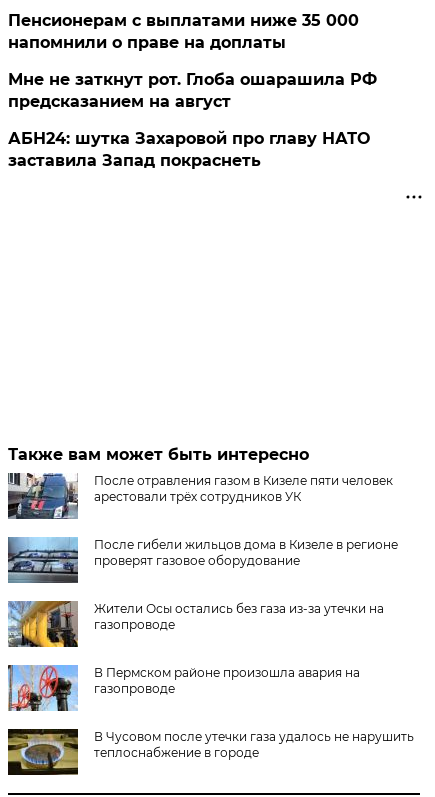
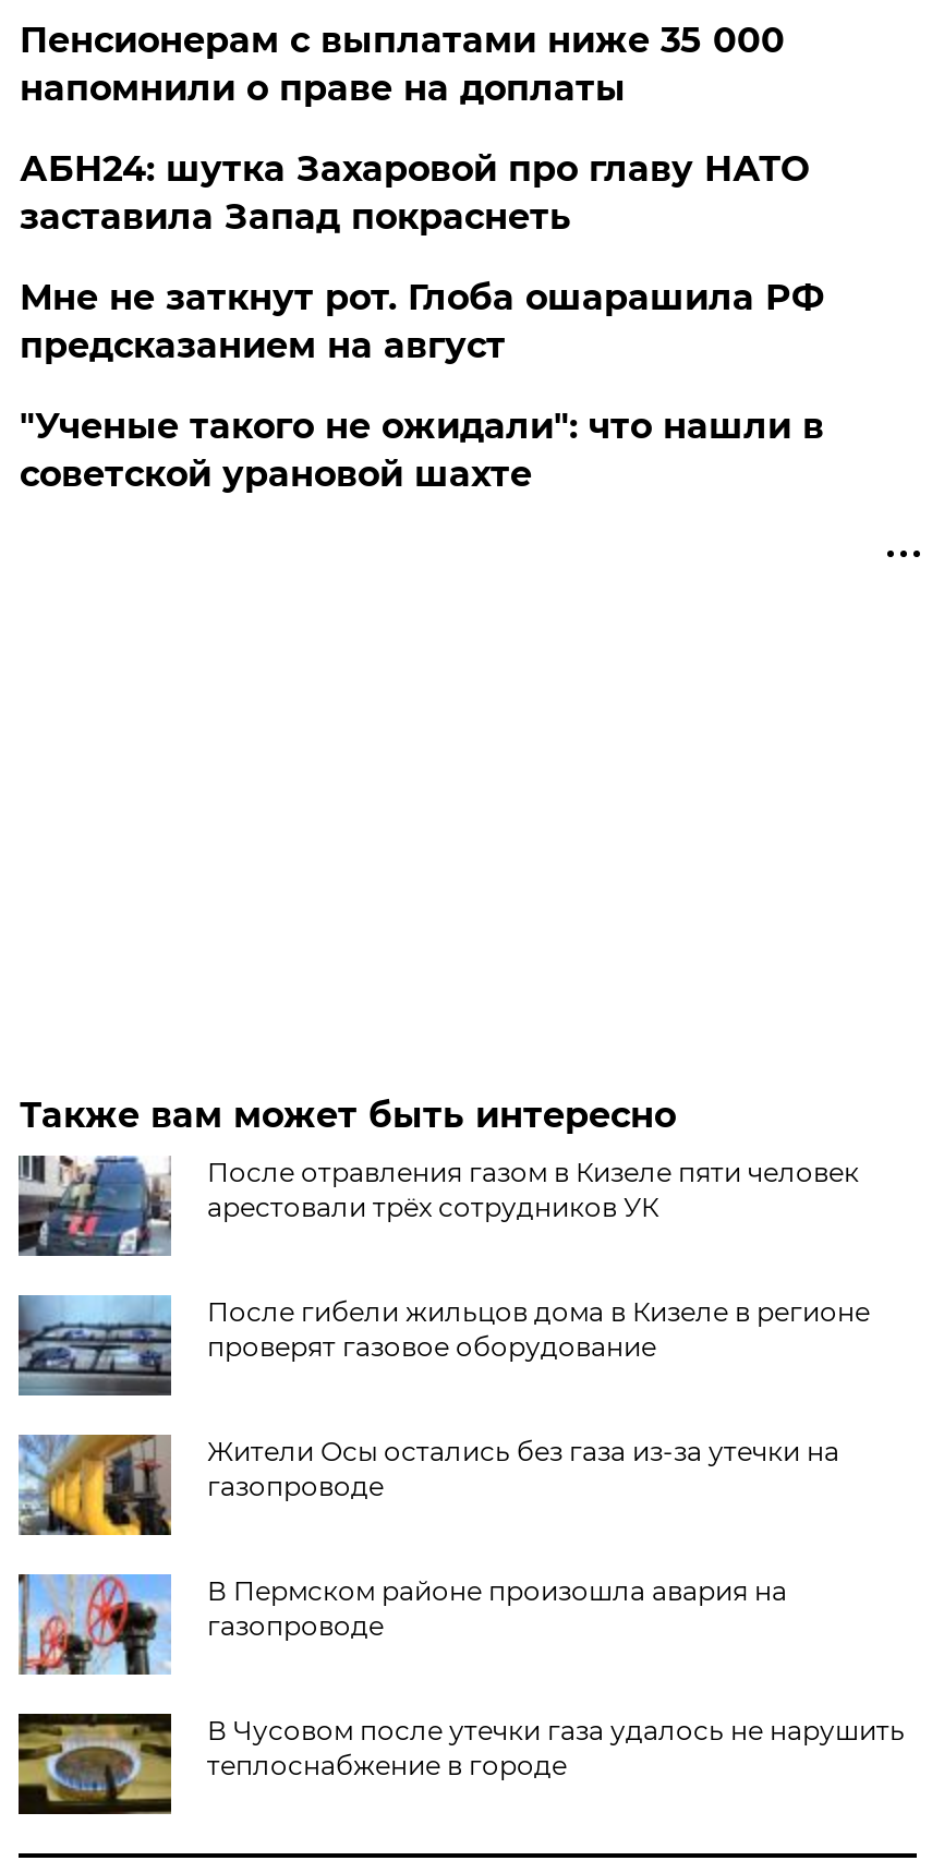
+ "Ученые такого не ожидали": что нашли в
+ советской урановой шахте

moved up: АБН24: шутка Захаровой про главу НАТО | заставила Запад покраснеть
